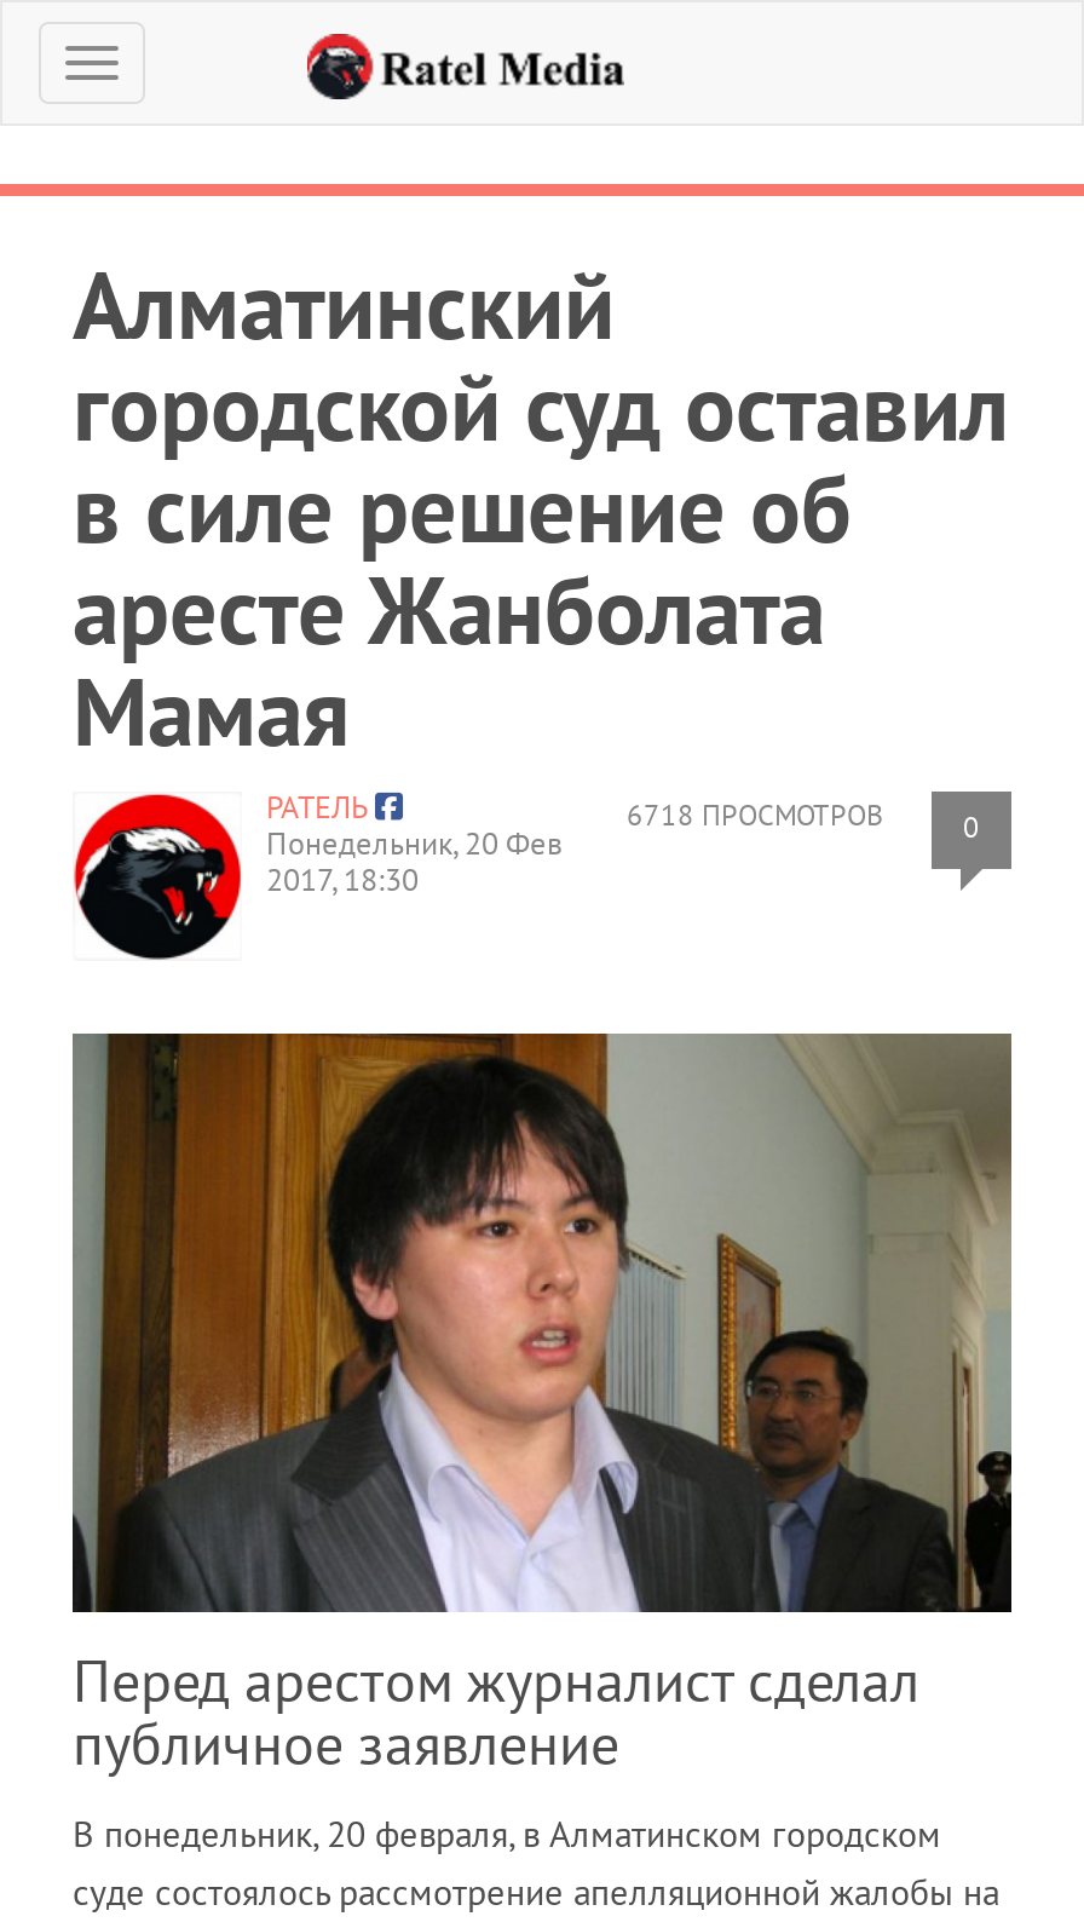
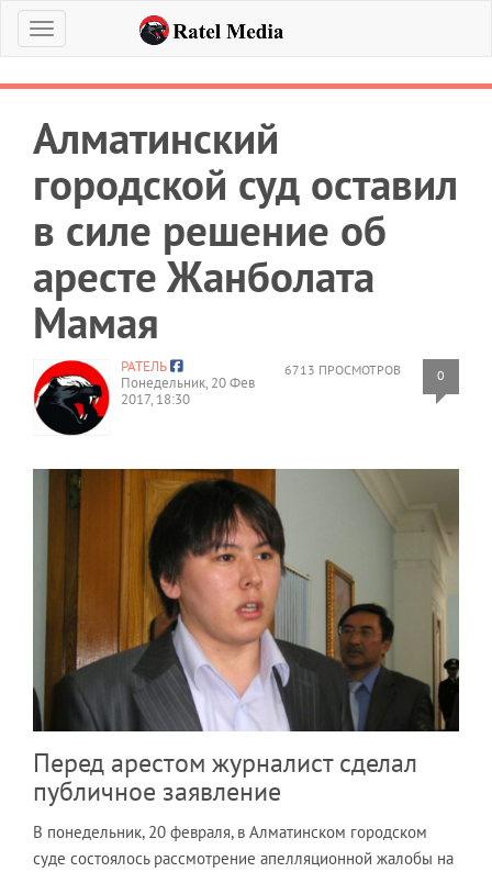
- 6718 ПРОСМОТРОВ
+ 6713 ПРОСМОТРОВ
